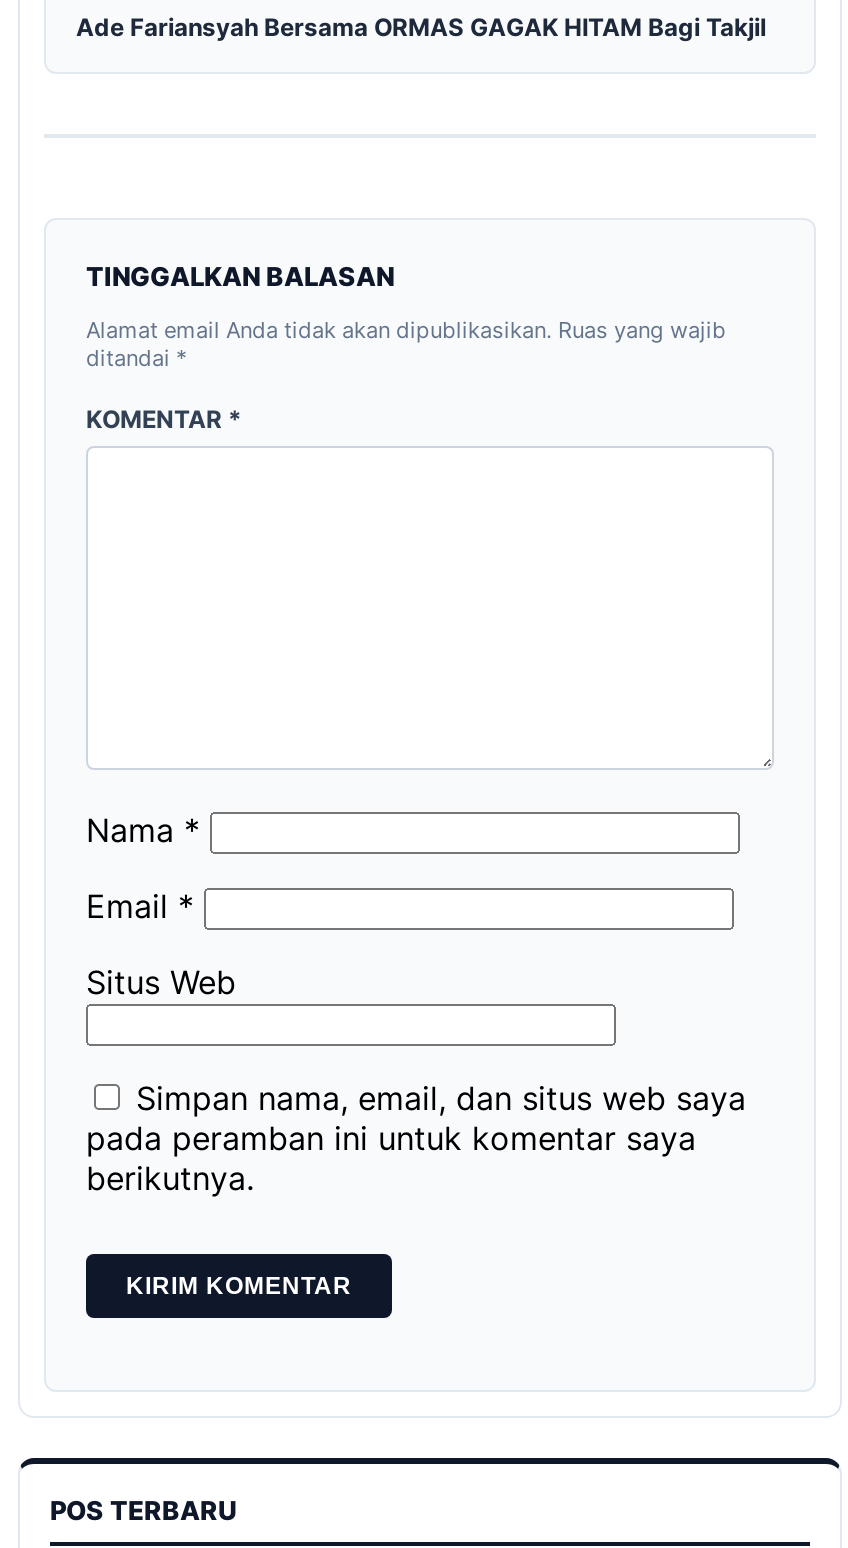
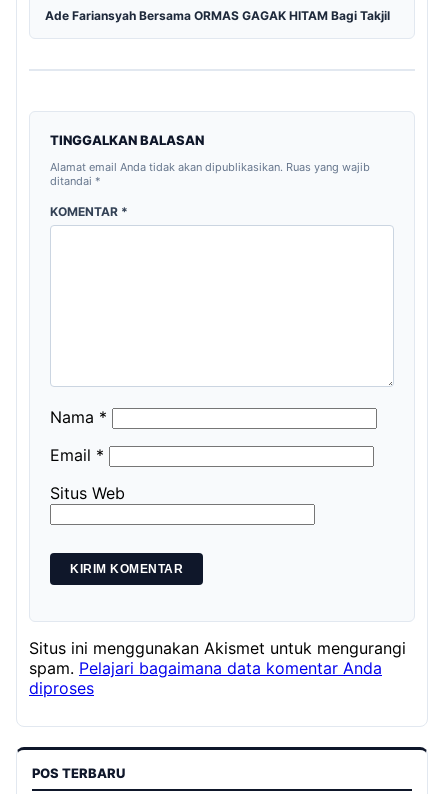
- Simpan nama, email, dan situs web saya
- pada peramban ini untuk komentar saya
- berikutnya.
+ Situs ini menggunakan Akismet untuk mengurangi
+ spam. Pelajari bagaimana data komentar Anda
+ diproses
